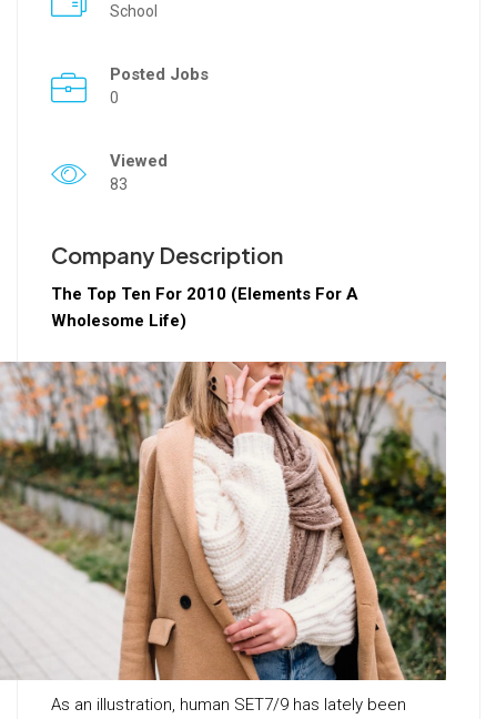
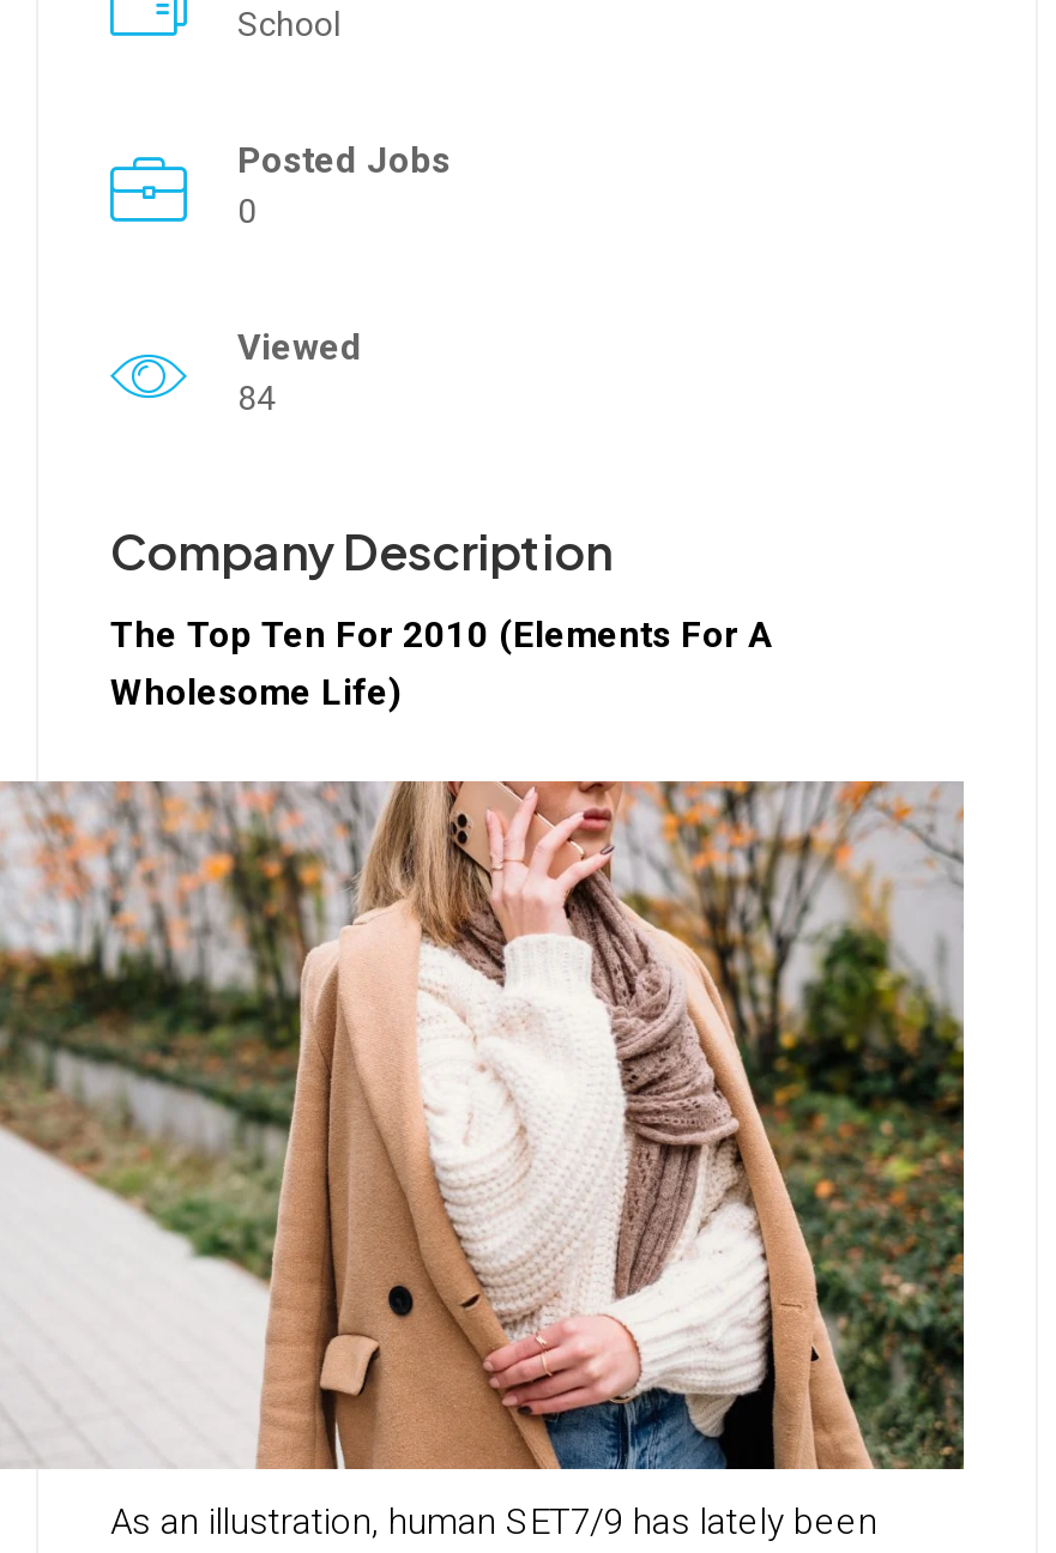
- 83
+ 84
